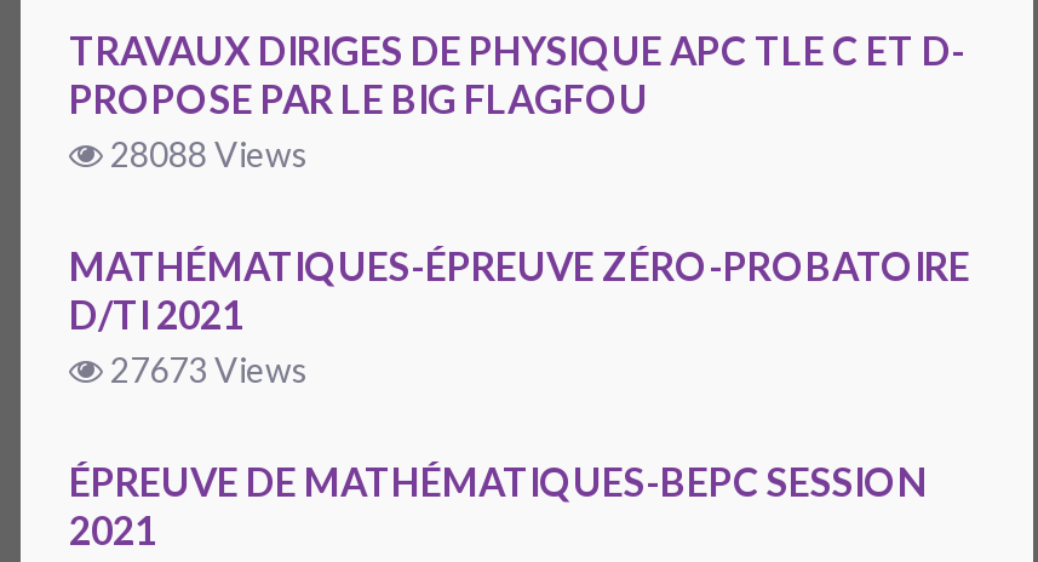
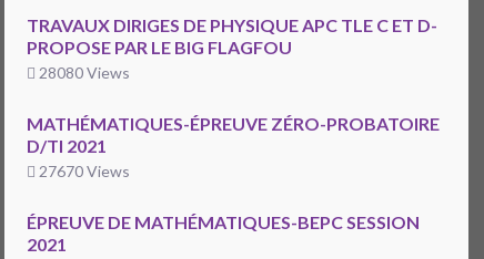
- 28088 Views
+ 28080 Views

- 27673 Views
+ 27670 Views
